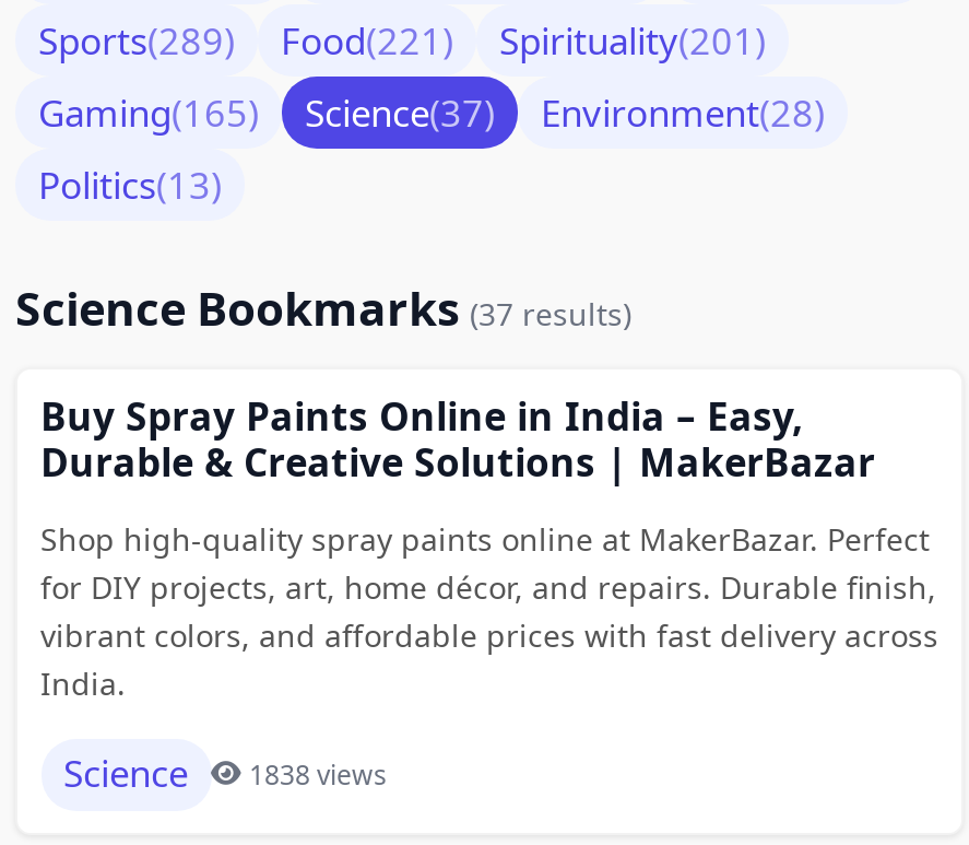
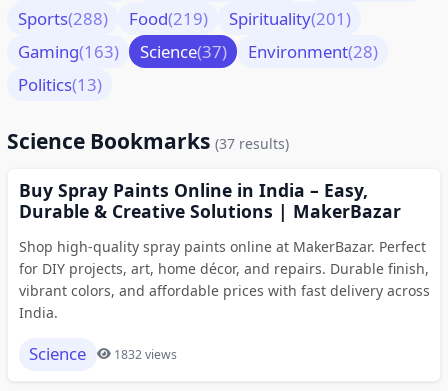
- Sports(289)
+ Sports(288)

- Food(221)
+ Food(219)

- Gaming(165) Science(37) Environment(28)
+ Gaming(163) Science(37) Environment(28)

- Science 1838 views
+ Science 1832 views
